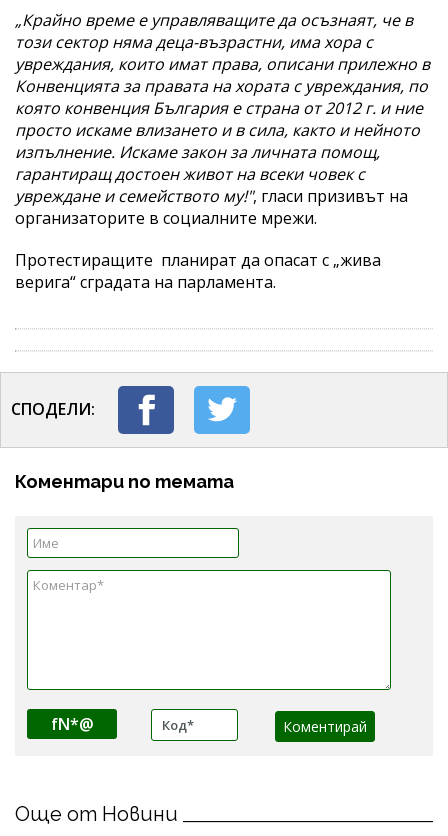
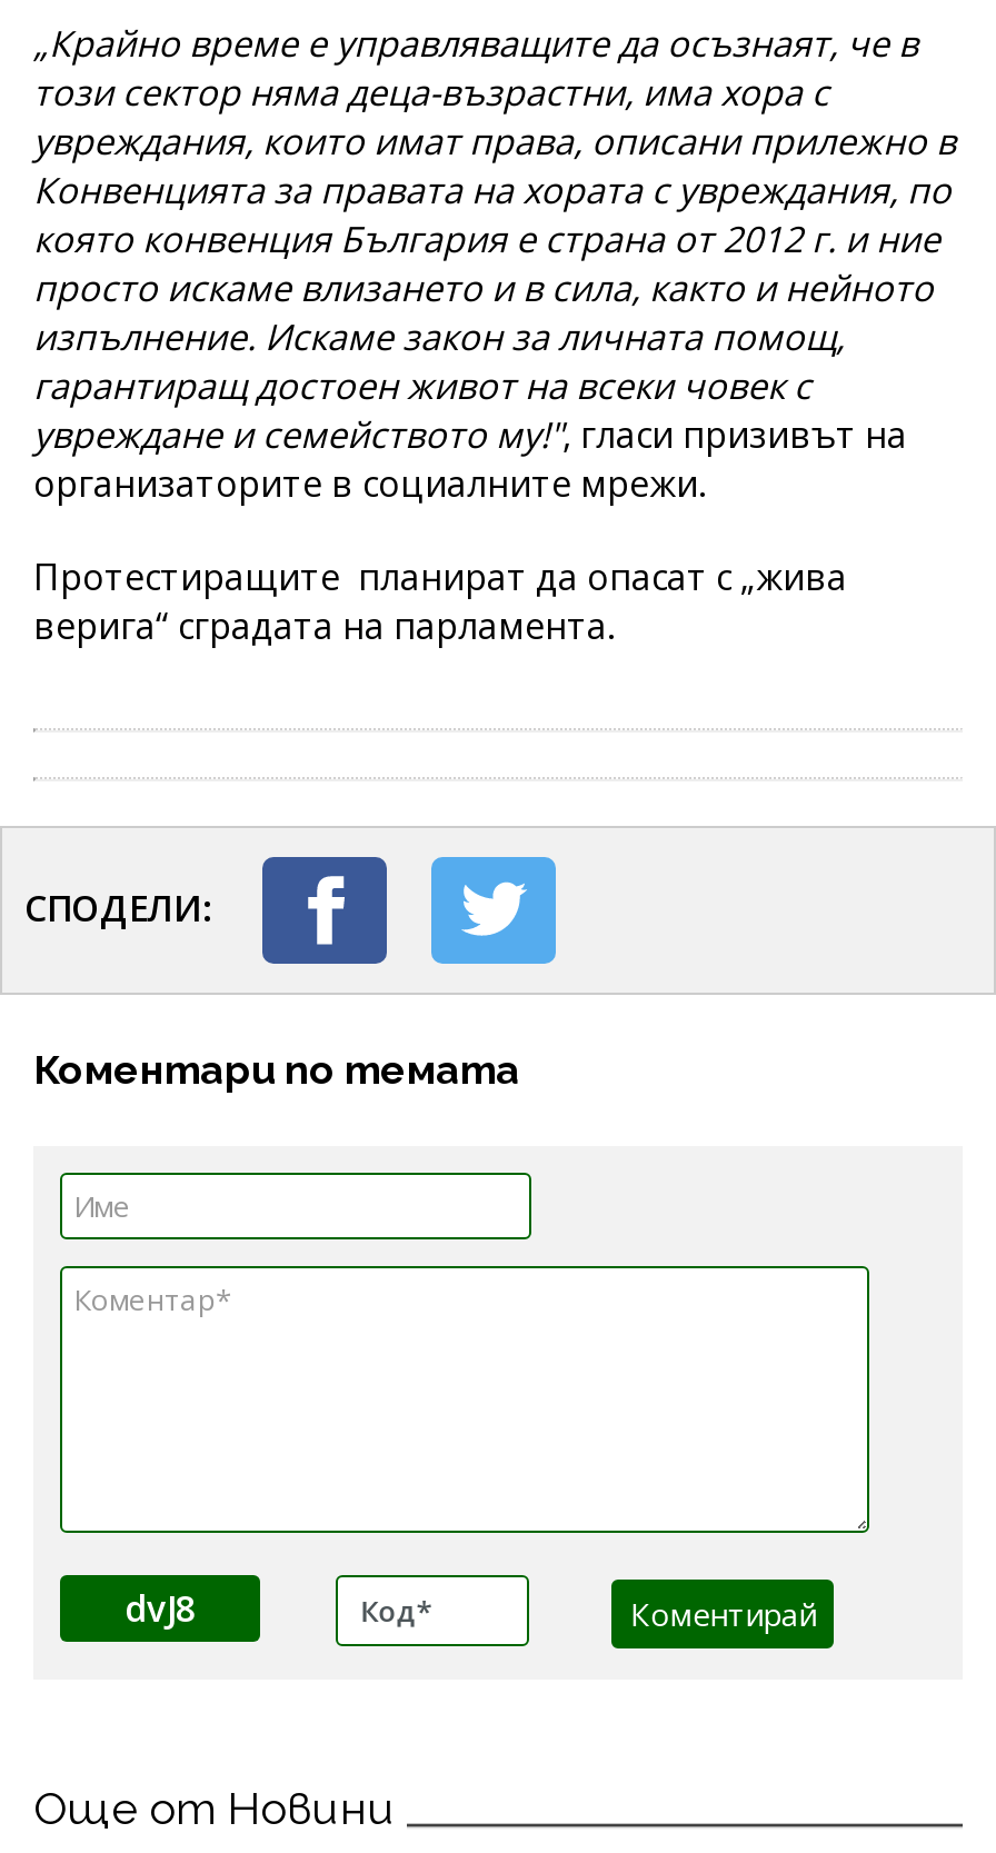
- fN*@
+ dvJ8
